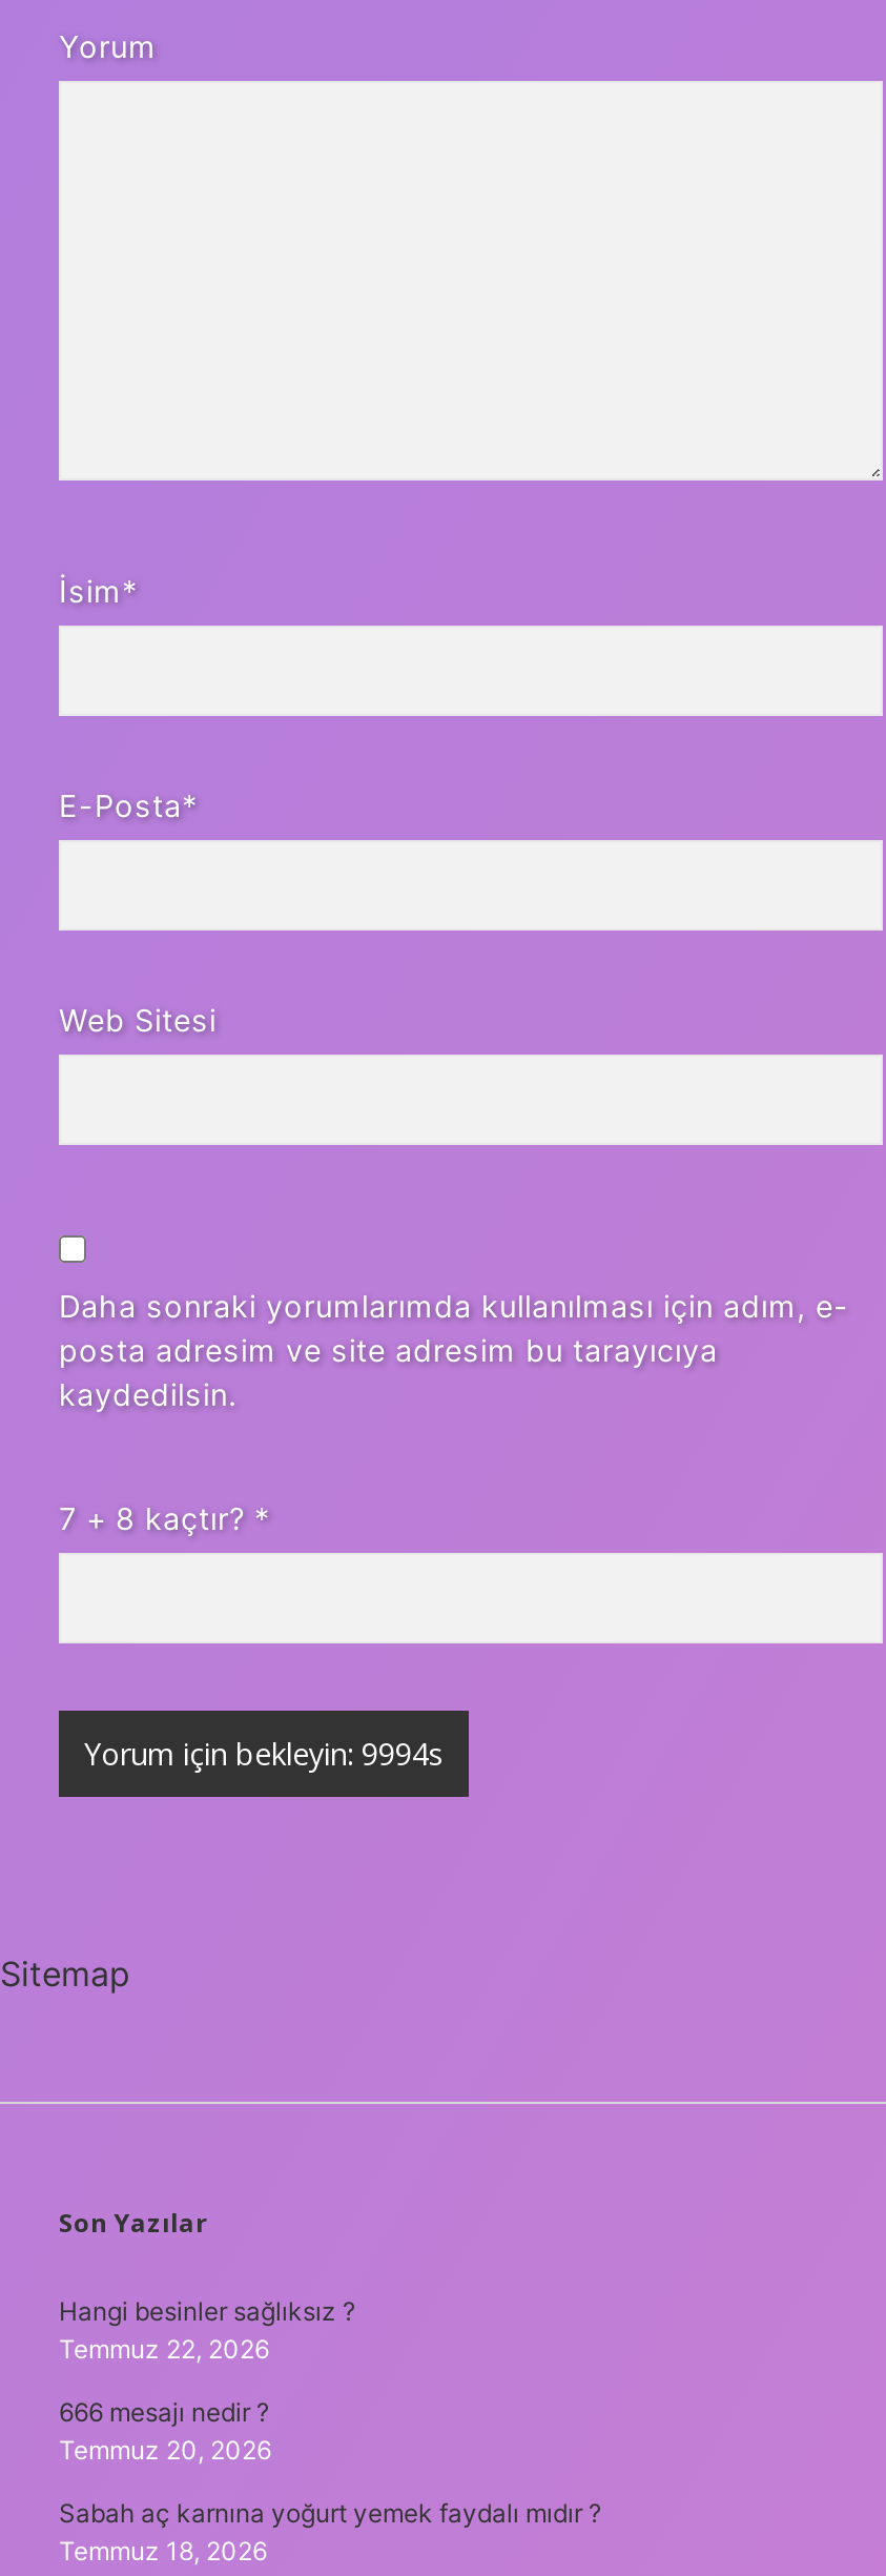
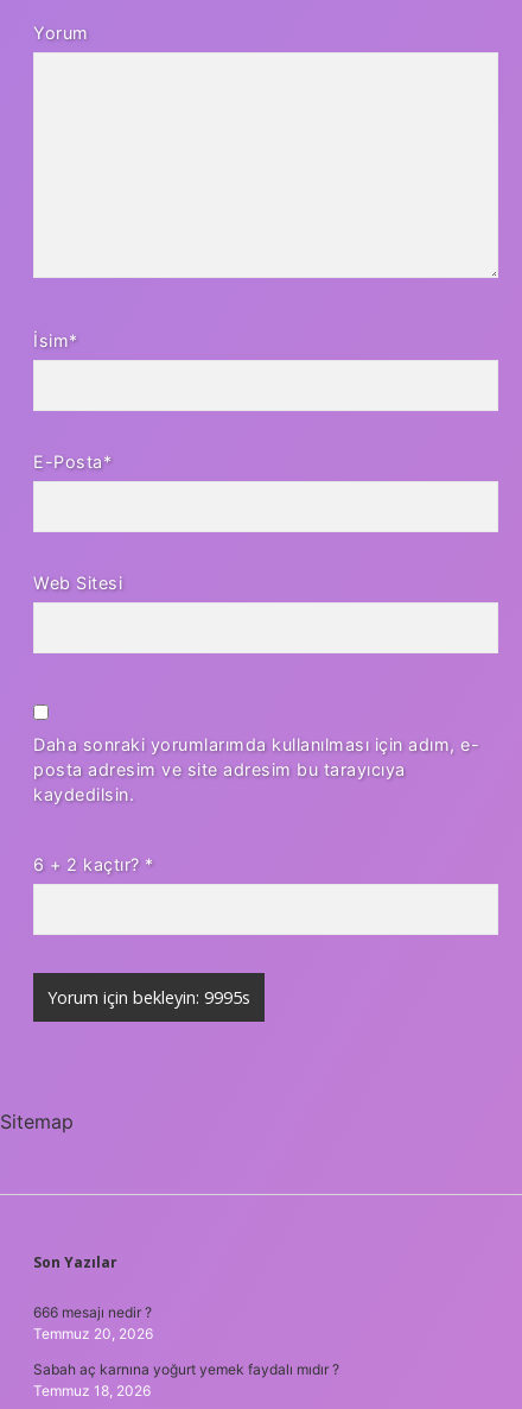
- 7 + 8 kaçtır? *
+ 6 + 2 kaçtır? *

- Hangi besinler sağlıksız ?
- Temmuz 22, 2026
